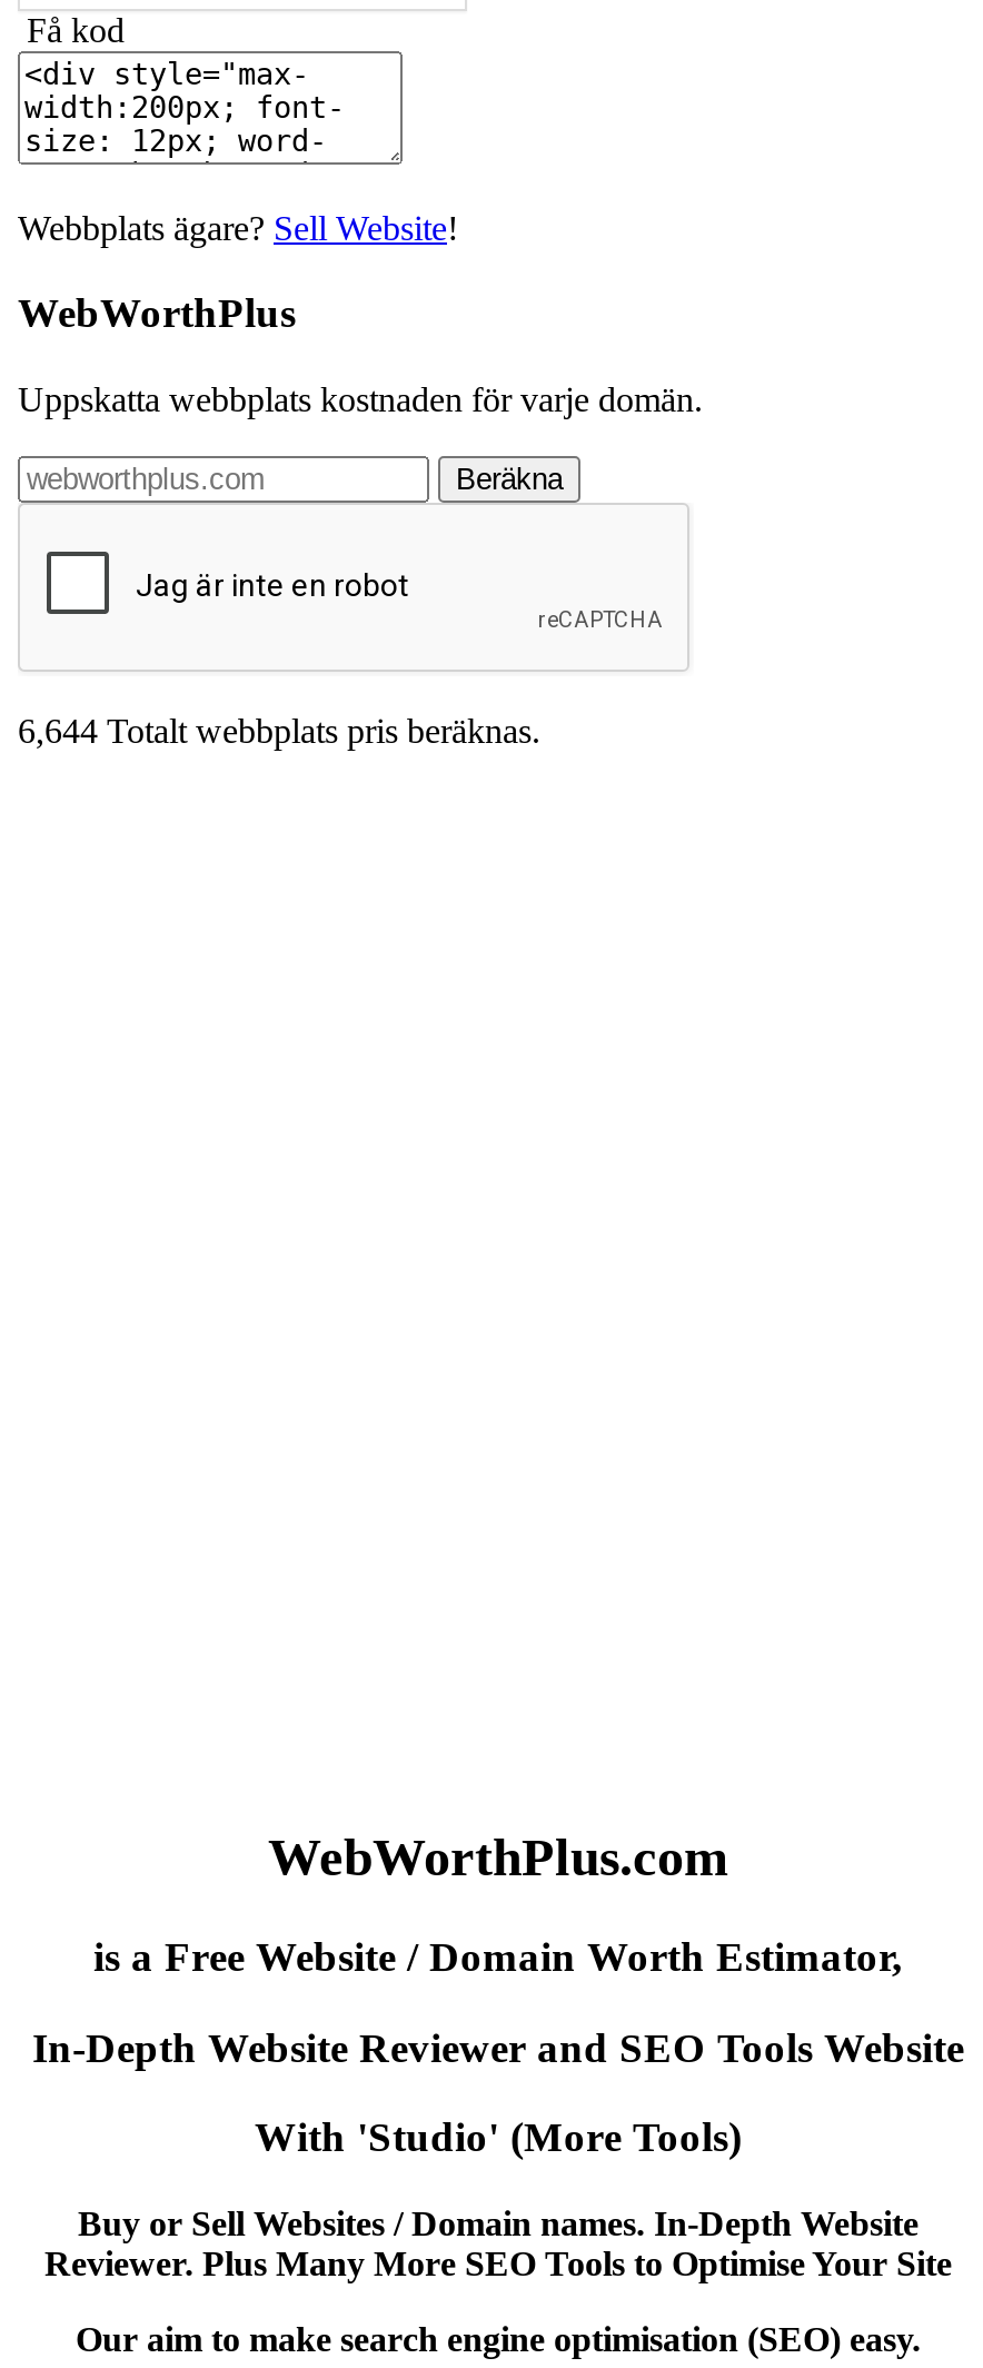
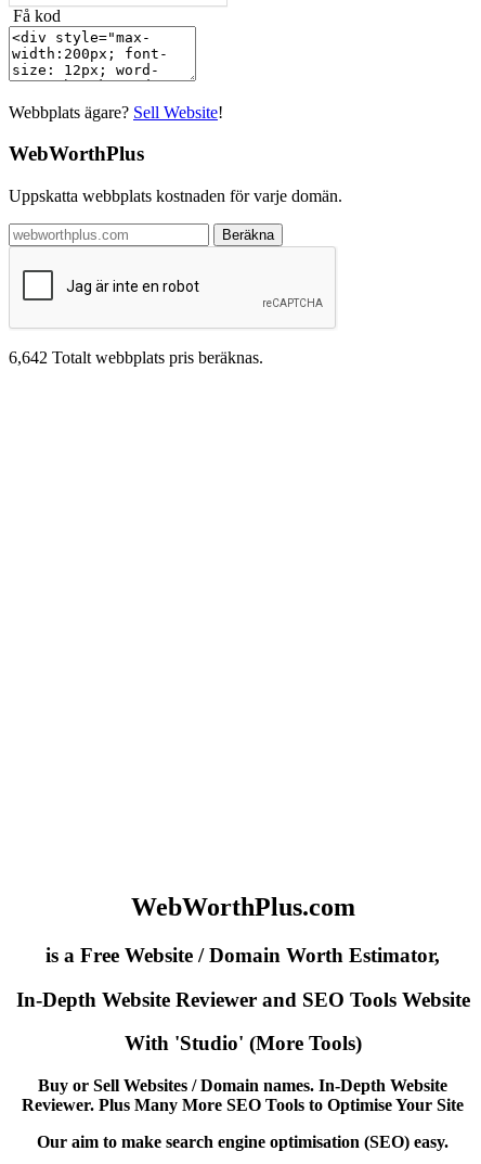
- 6,644 Totalt webbplats pris beräknas.
+ 6,642 Totalt webbplats pris beräknas.
